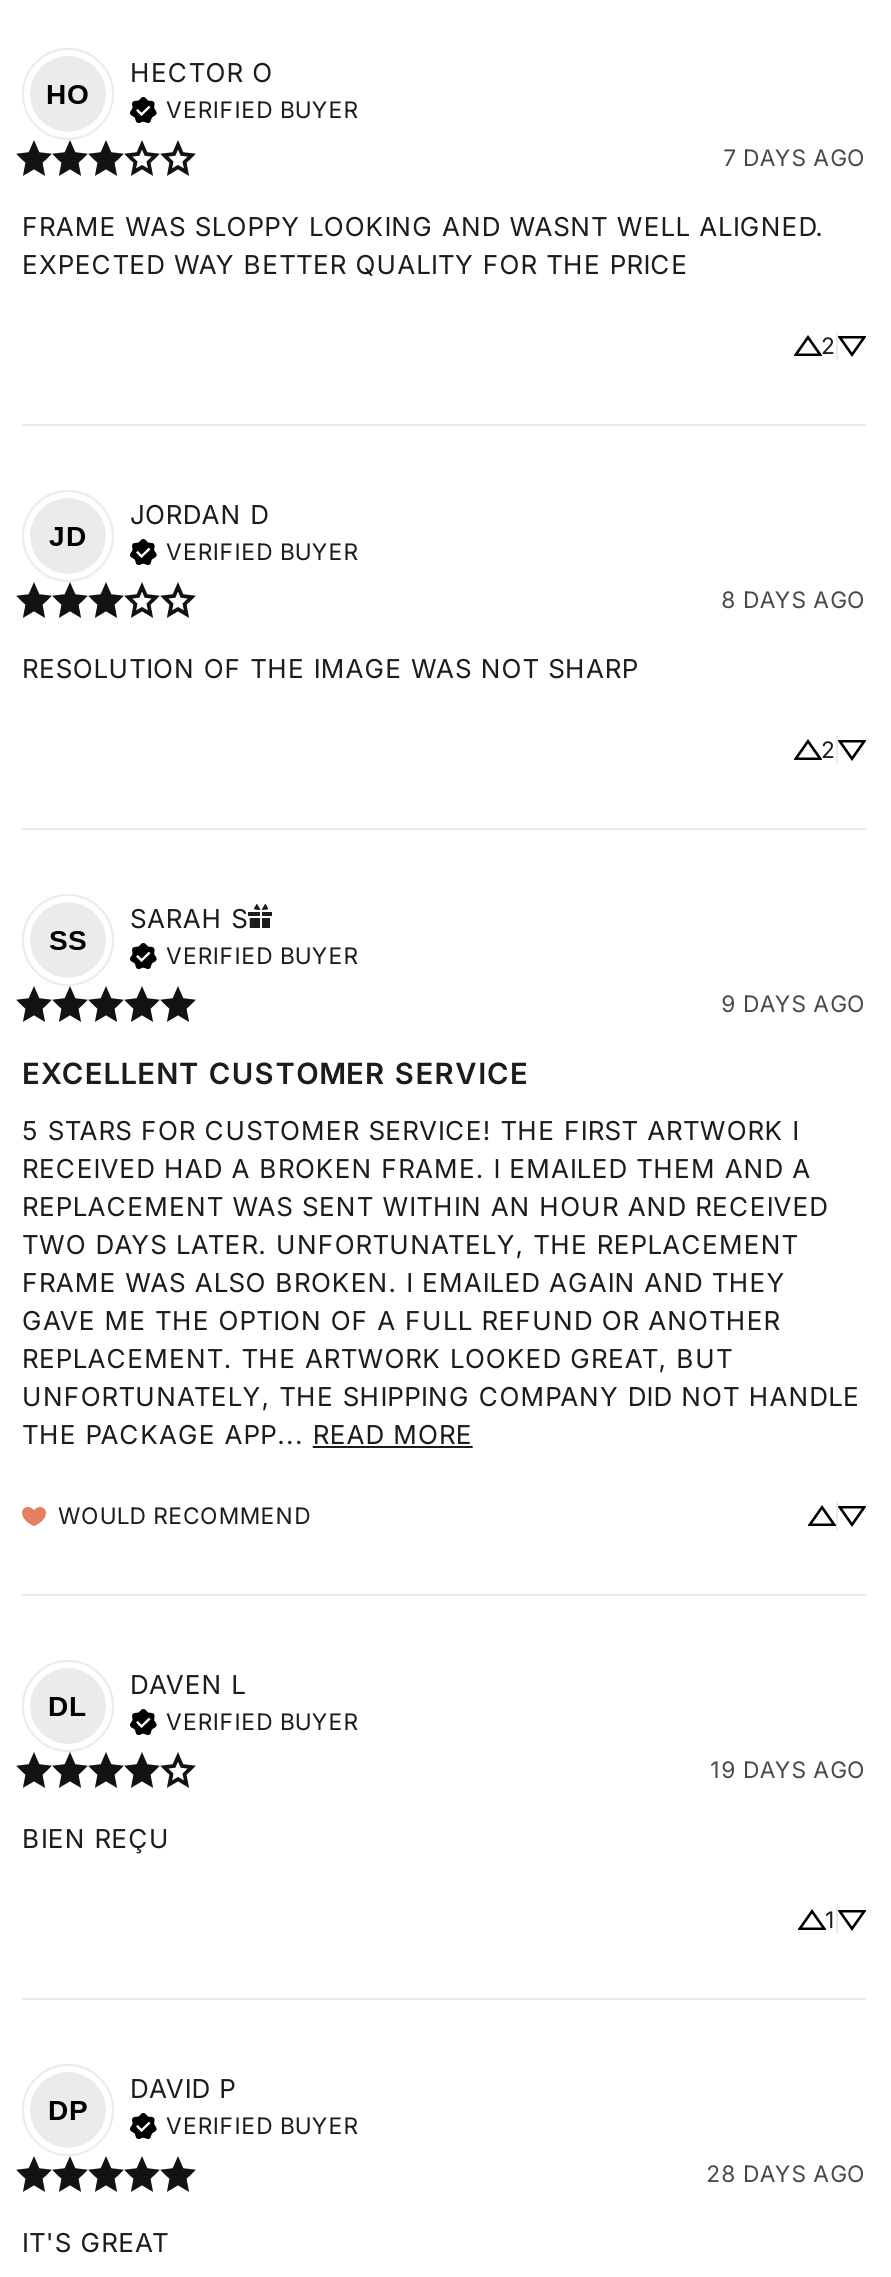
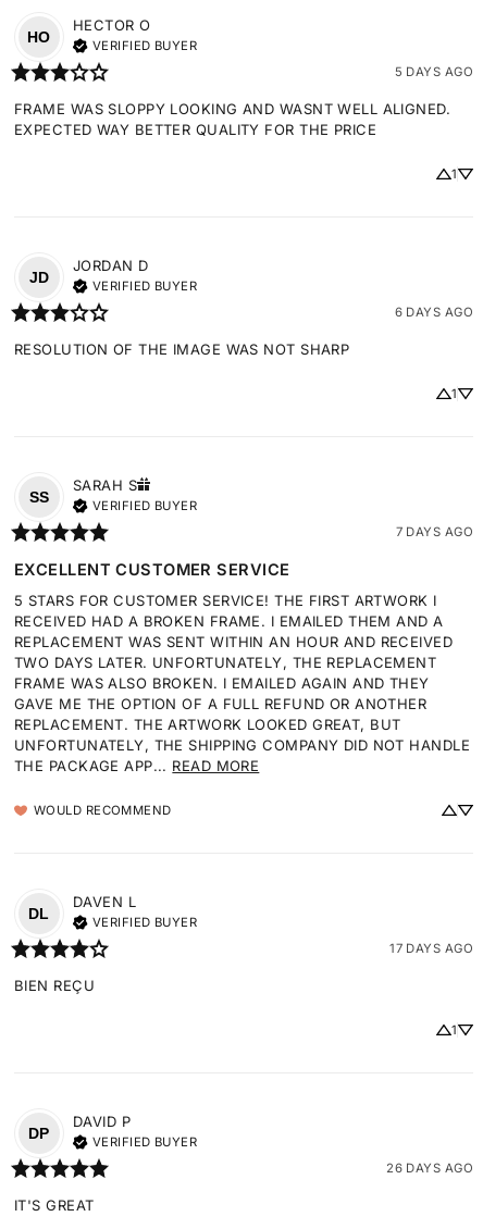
- 7 DAYS AGO
+ 5 DAYS AGO

- 2
+ 1

- 8 DAYS AGO
+ 6 DAYS AGO

- 2
+ 1

- 9 DAYS AGO
+ 7 DAYS AGO

- 19 DAYS AGO
+ 17 DAYS AGO

- 28 DAYS AGO
+ 26 DAYS AGO
